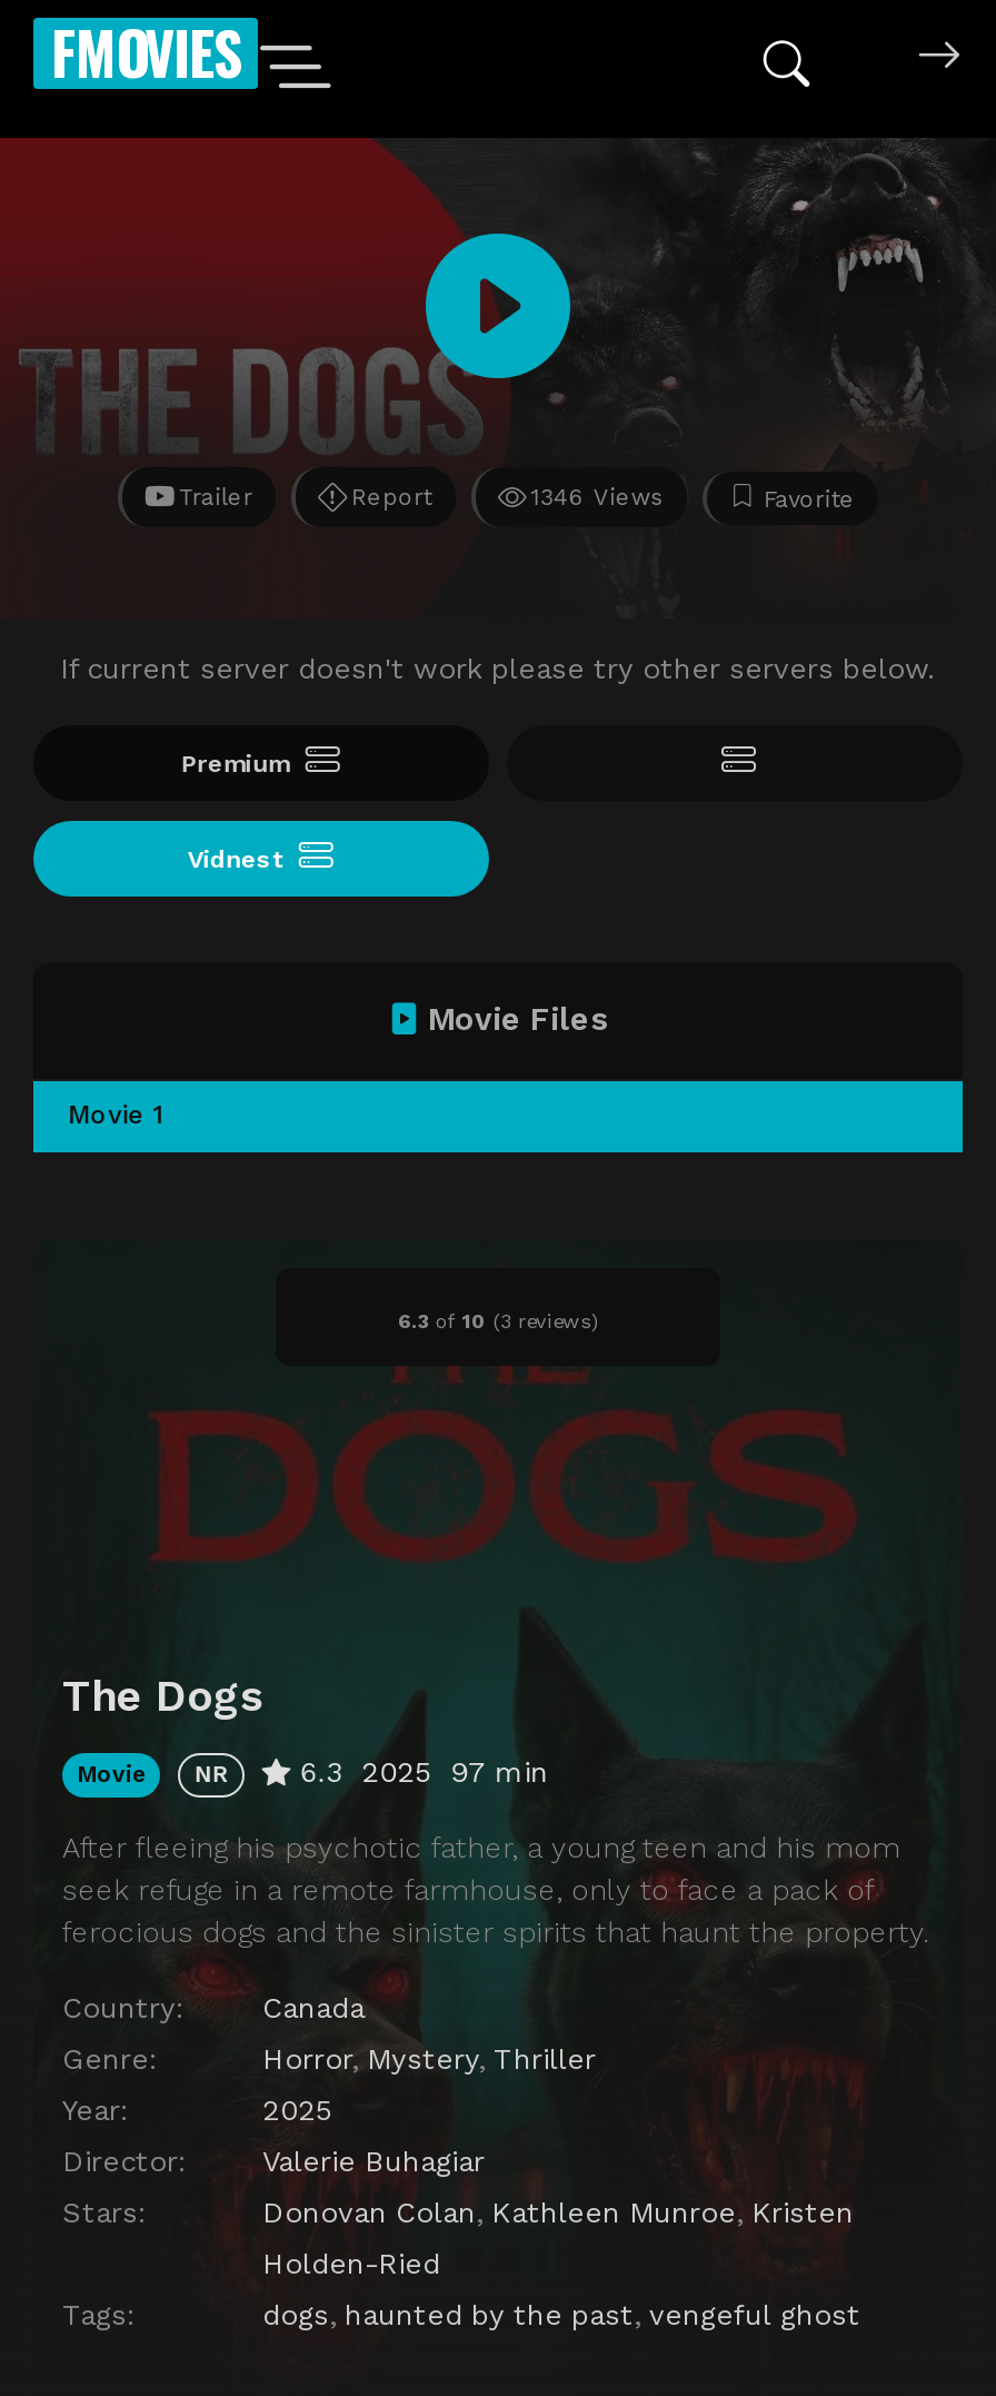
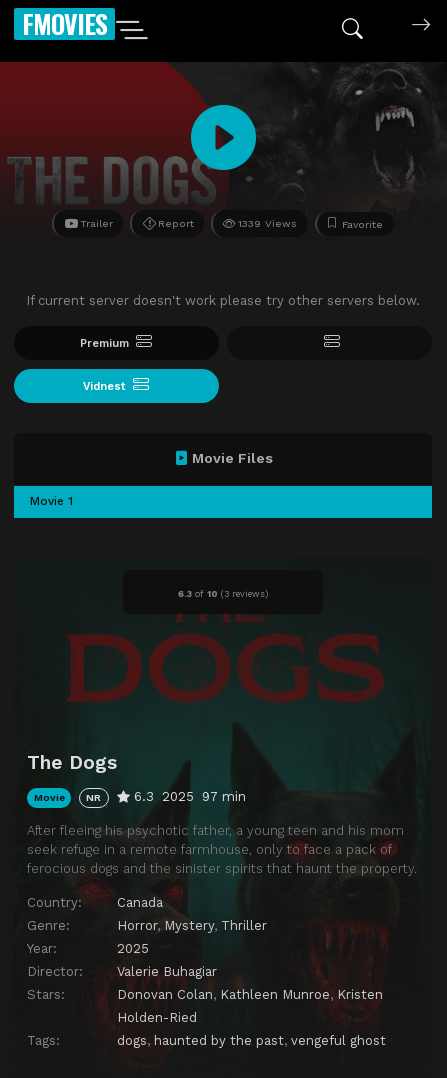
- 1346 Views
+ 1339 Views
